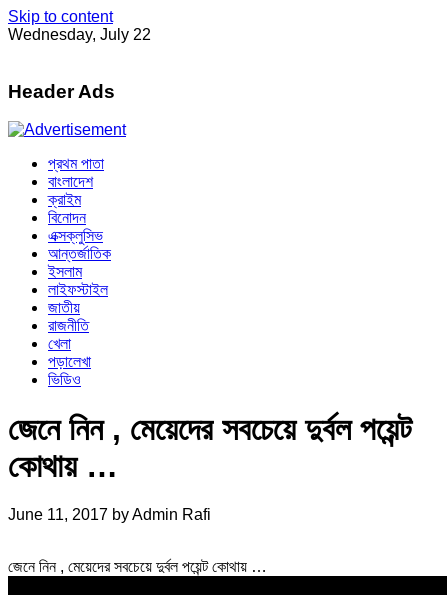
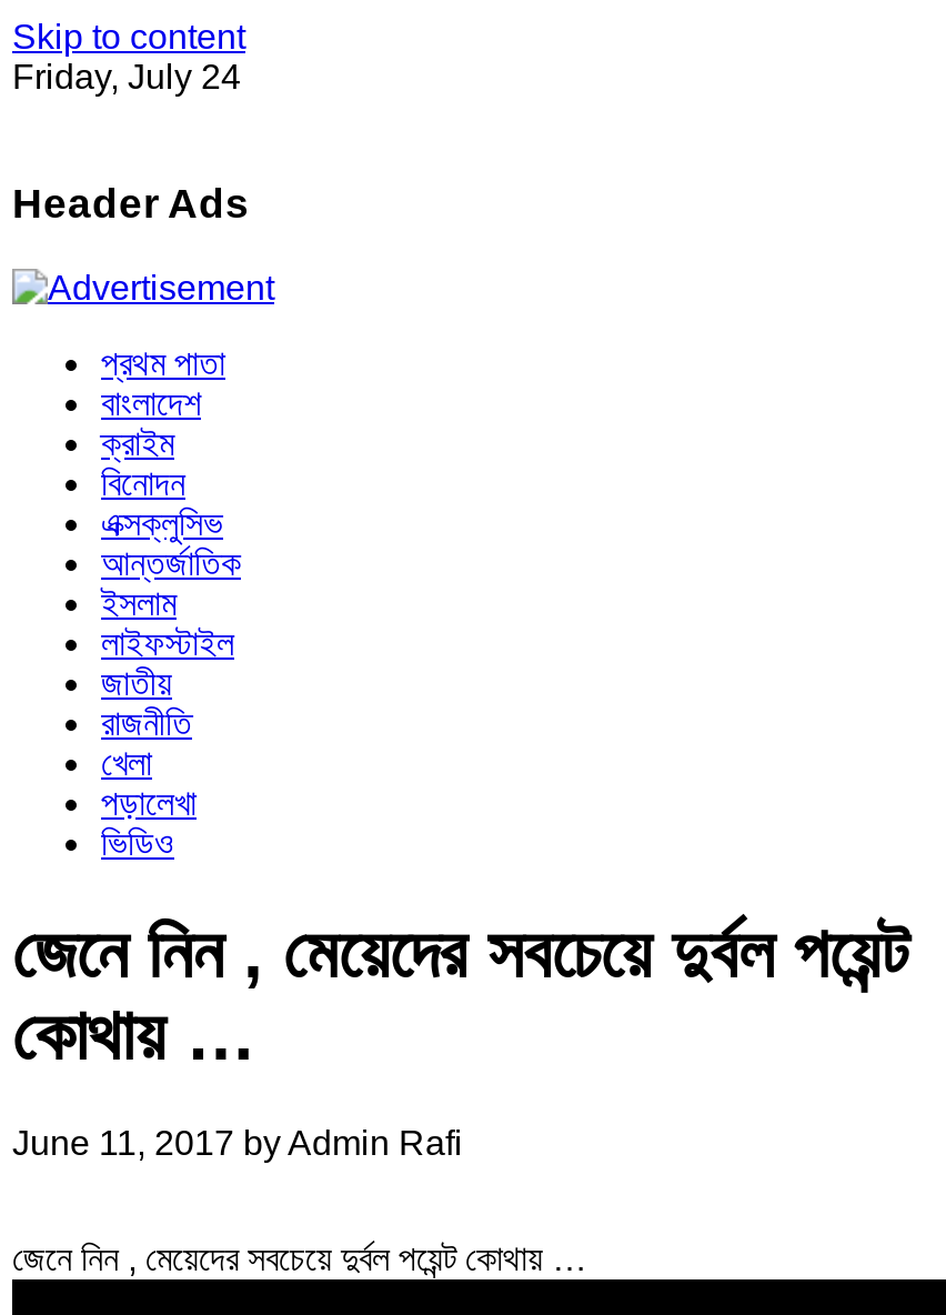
- Wednesday, July 22
+ Friday, July 24
